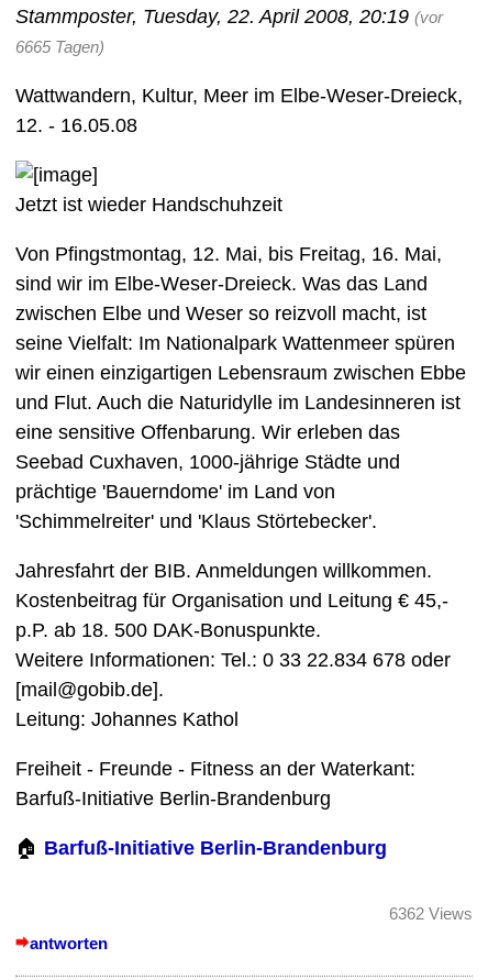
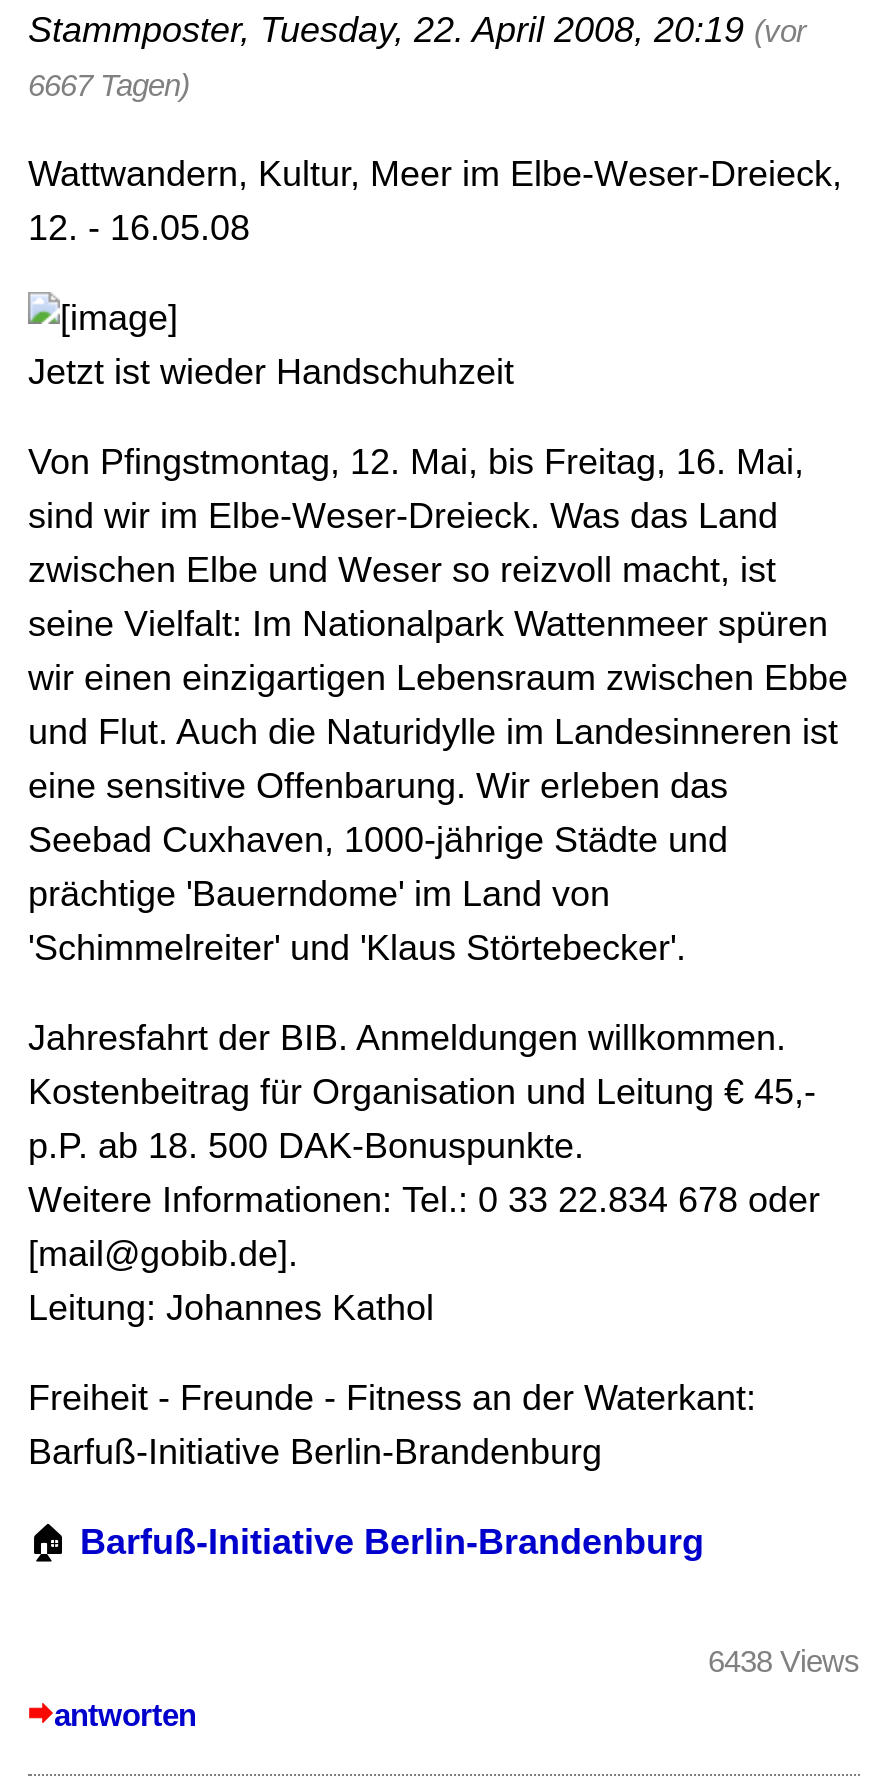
- 6665 Tagen)
+ 6667 Tagen)

- 6362 Views
+ 6438 Views
